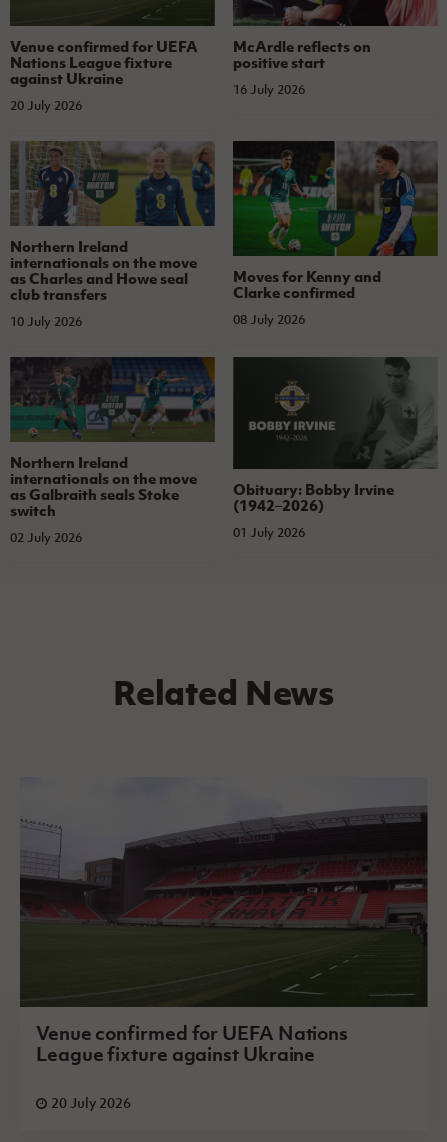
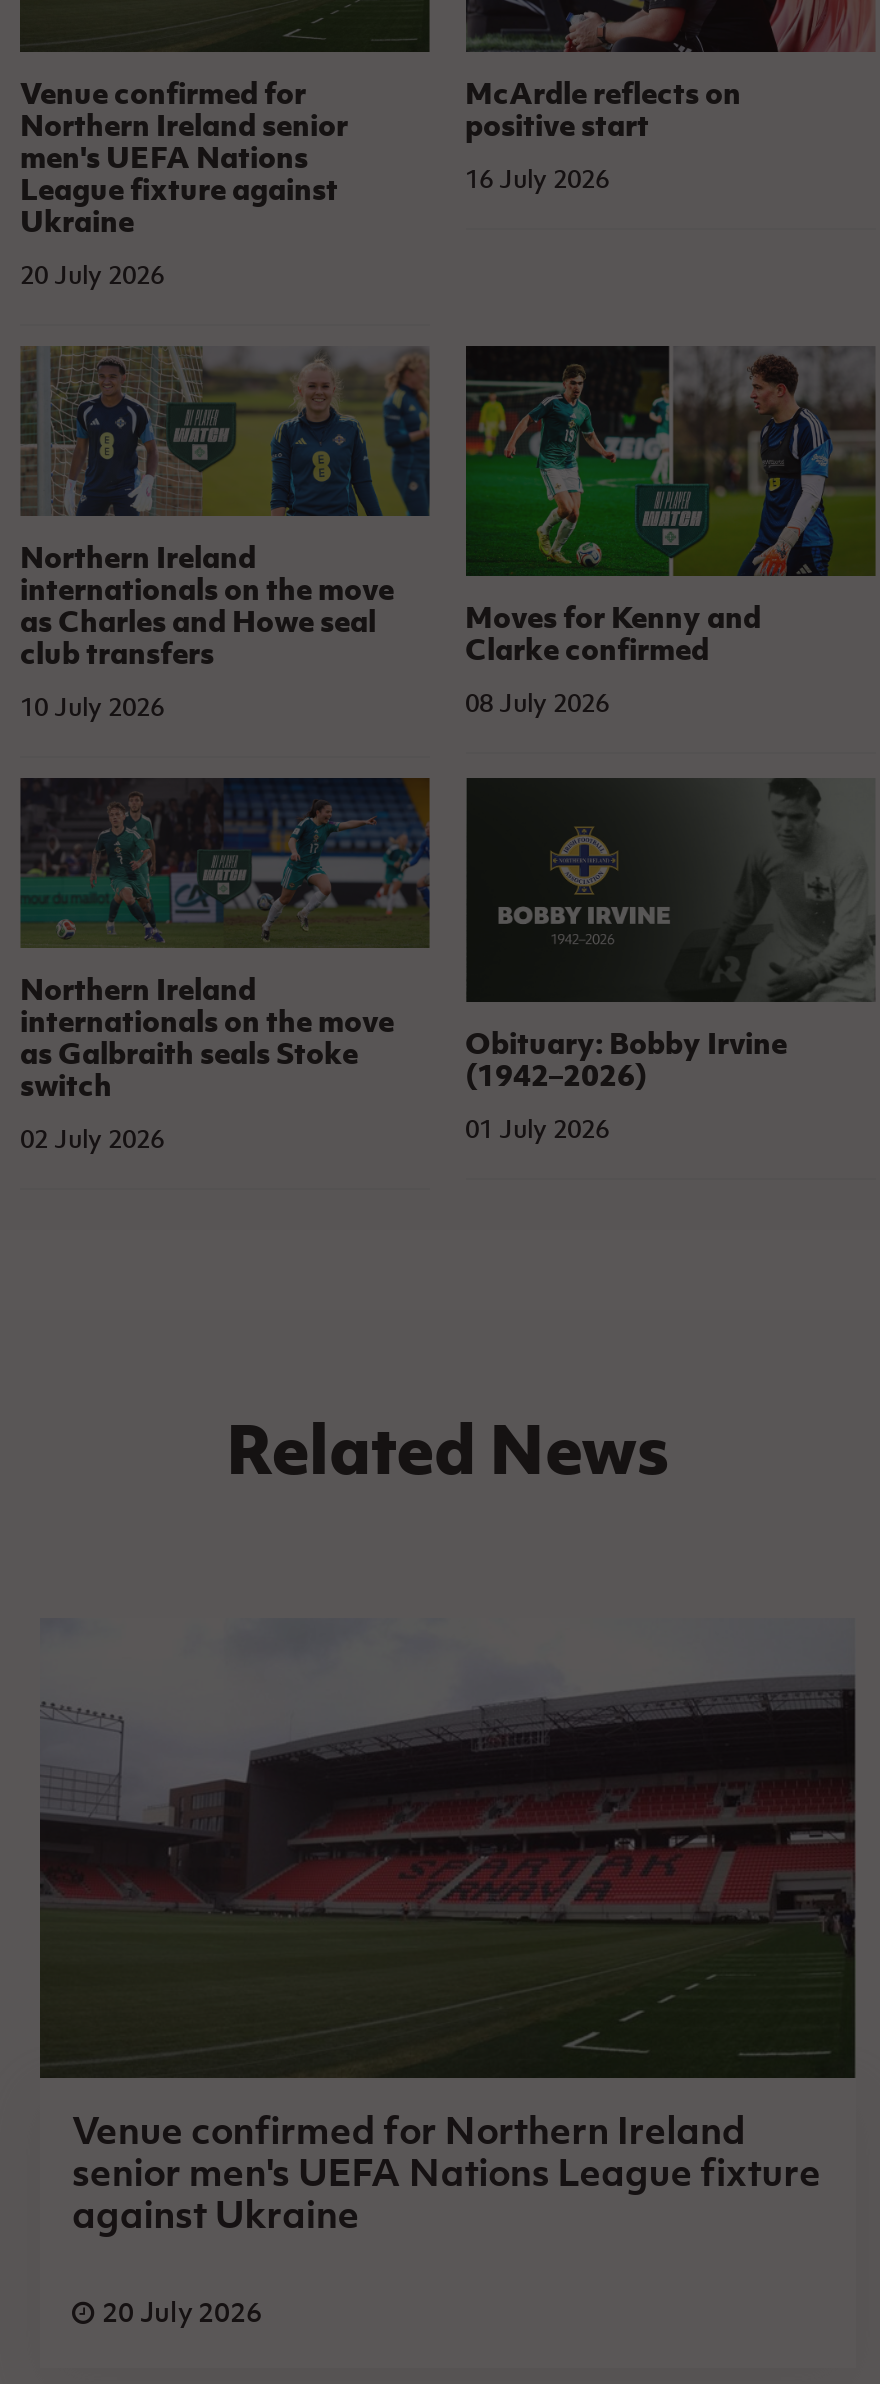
- Venue confirmed for UEFA
- Nations League fixture
+ Venue confirmed for
+ Northern Ireland senior
+ men's UEFA Nations
+ League fixture against
+ Ukraine

moved down: against Ukraine

- Venue confirmed for UEFA Nations
- League fixture against Ukraine
+ Venue confirmed for Northern Ireland
+ senior men's UEFA Nations League fixture
